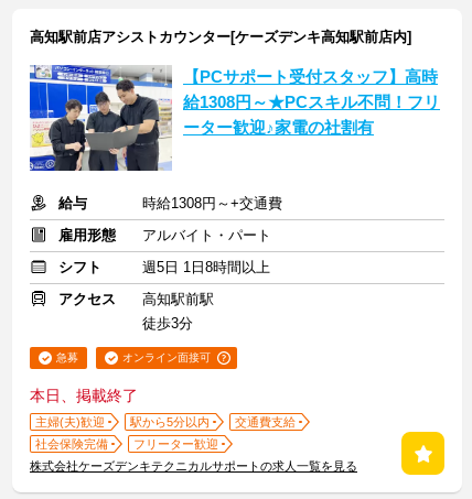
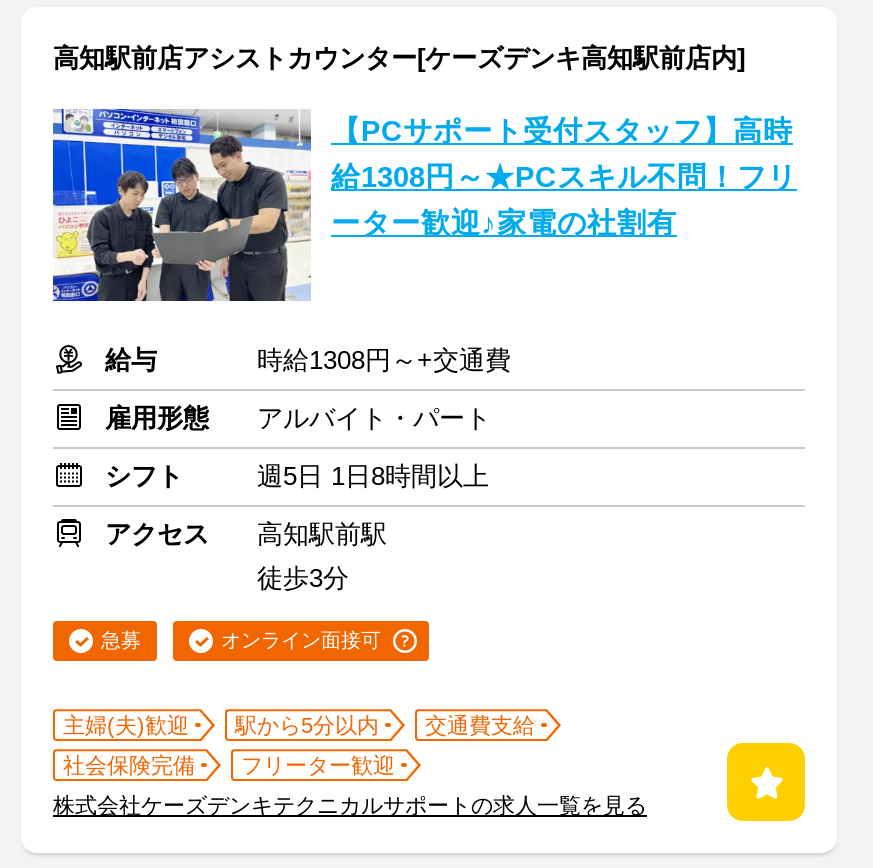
- 本日、掲載終了
